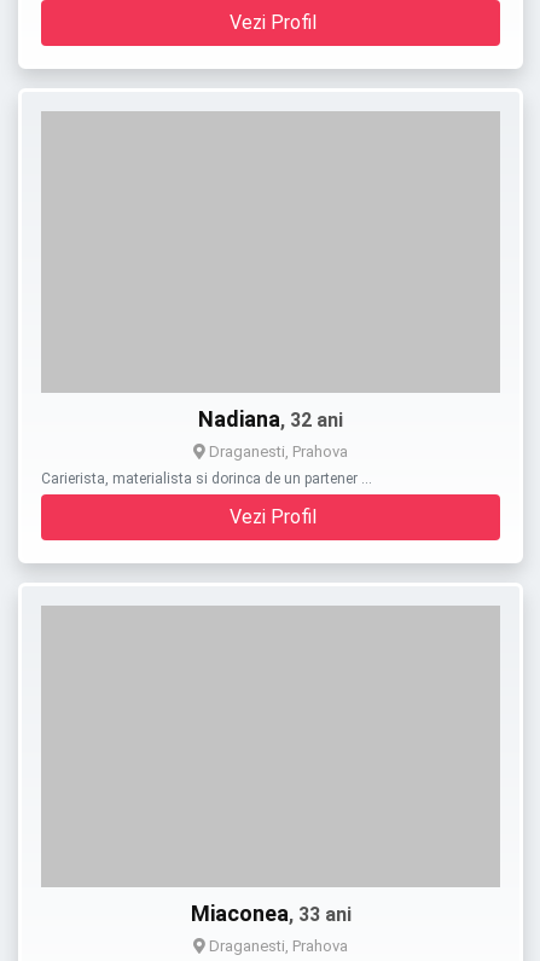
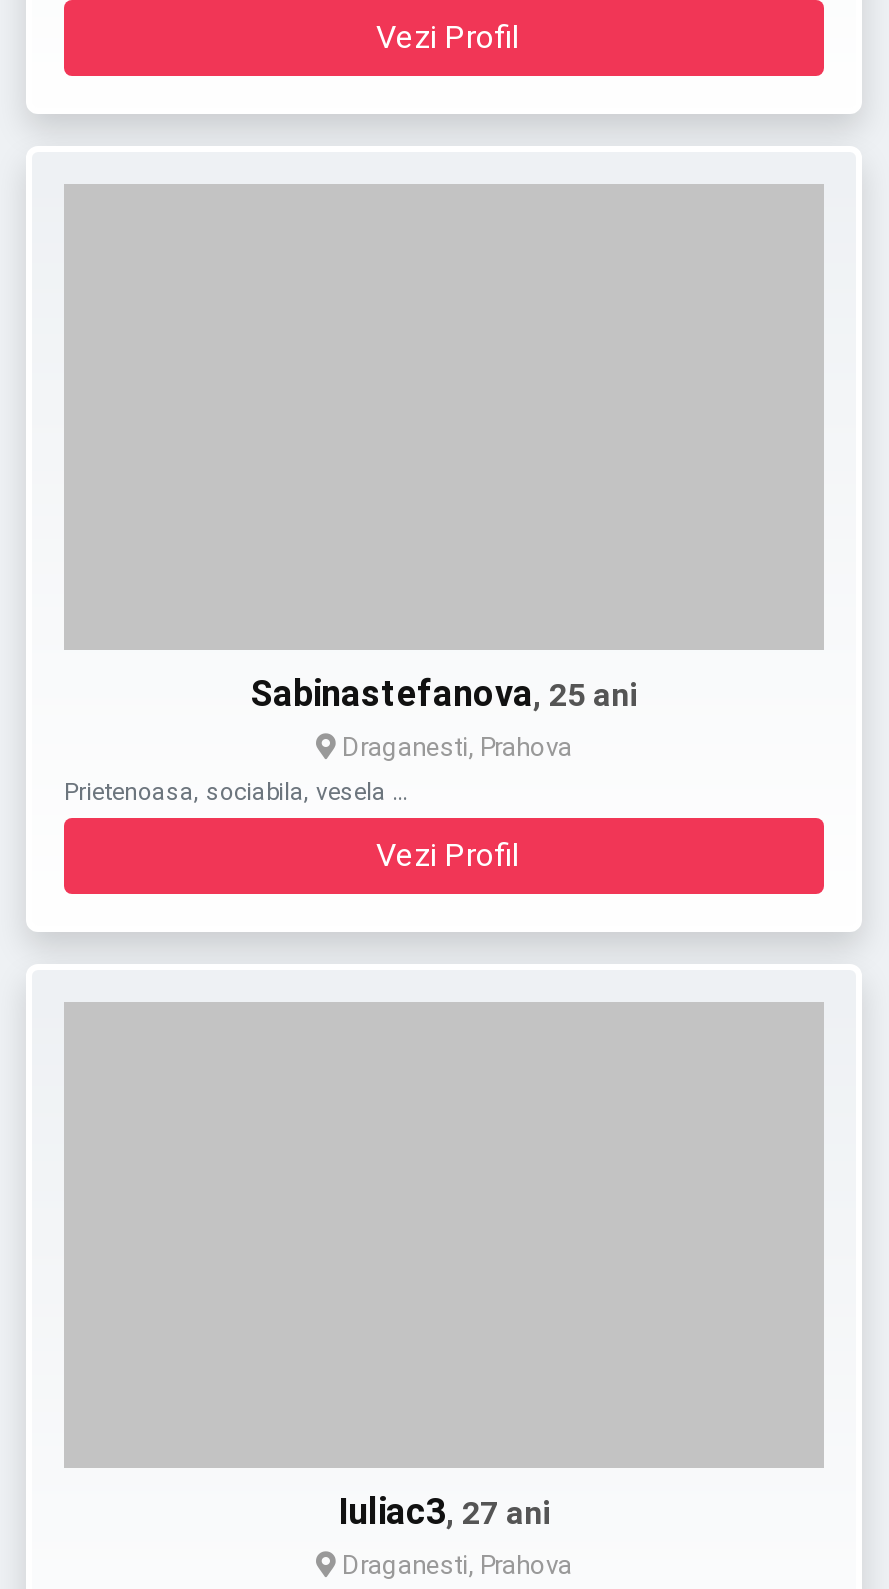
- Nadiana, 32 ani
+ Sabinastefanova, 25 ani

- Carierista, materialista si dorinca de un partener …
+ Prietenoasa, sociabila, vesela …

- Miaconea, 33 ani
+ Iuliac3, 27 ani
